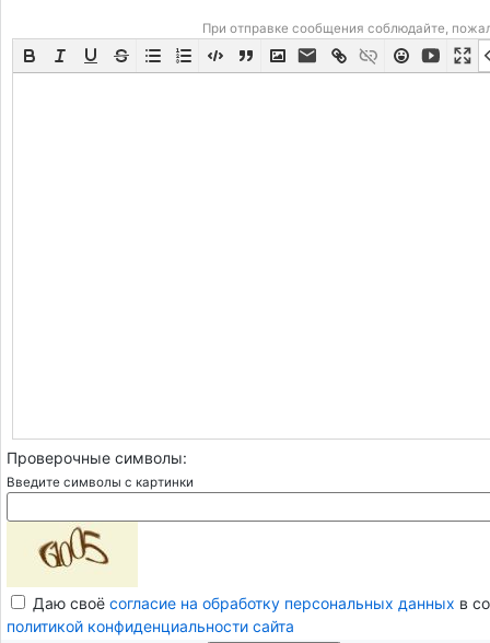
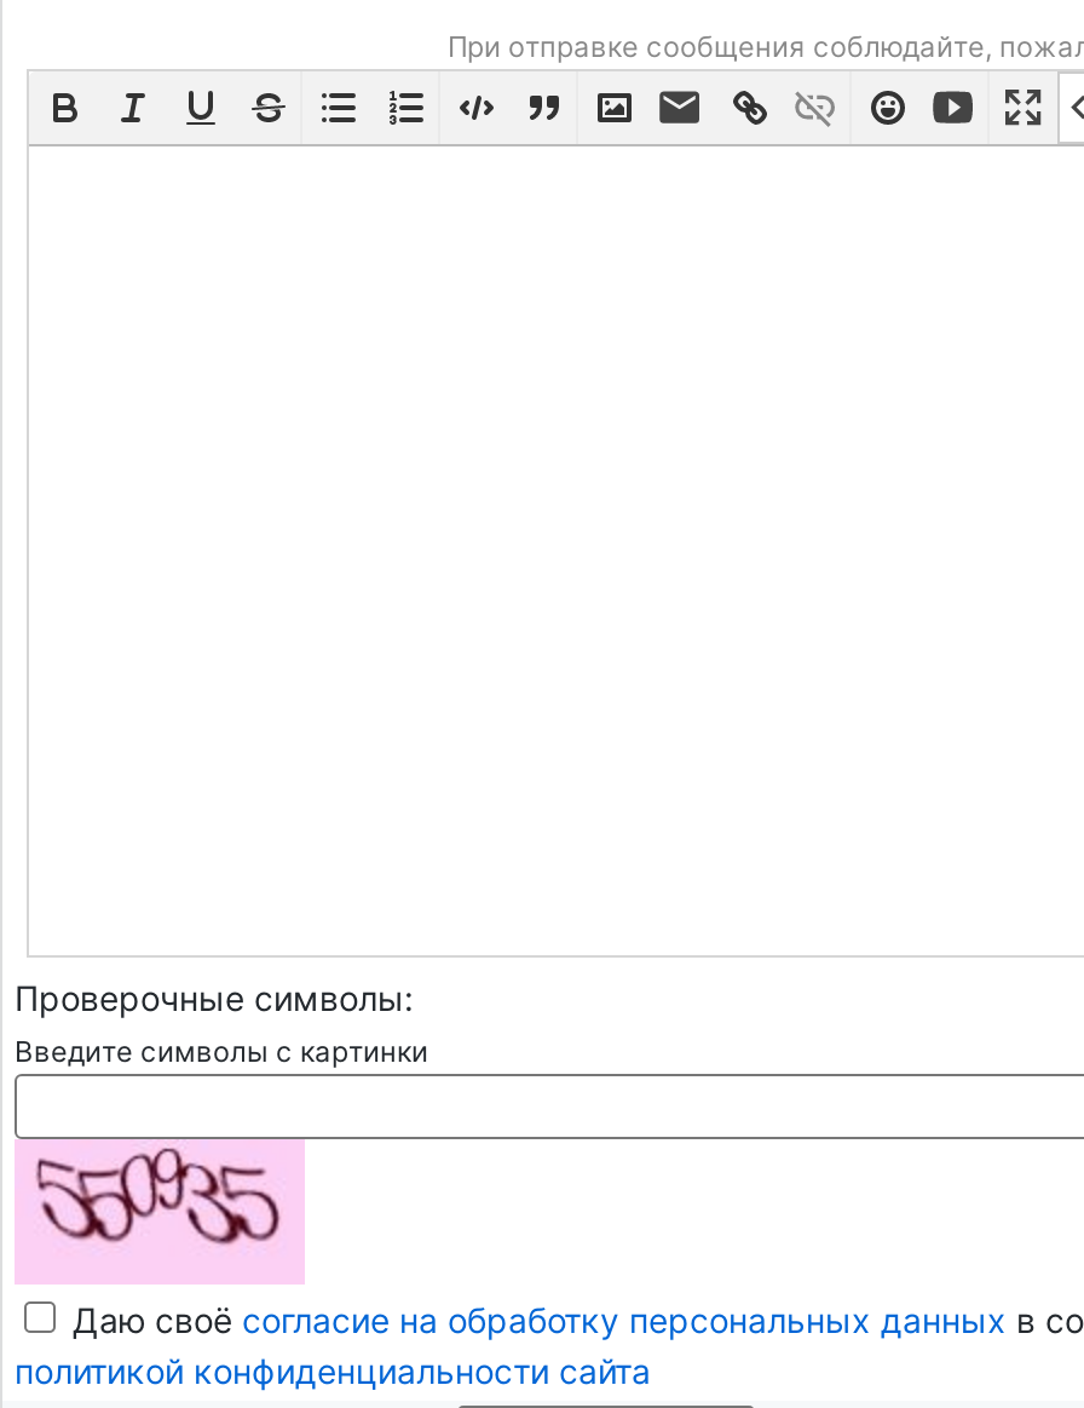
- [image]
+ [image]
